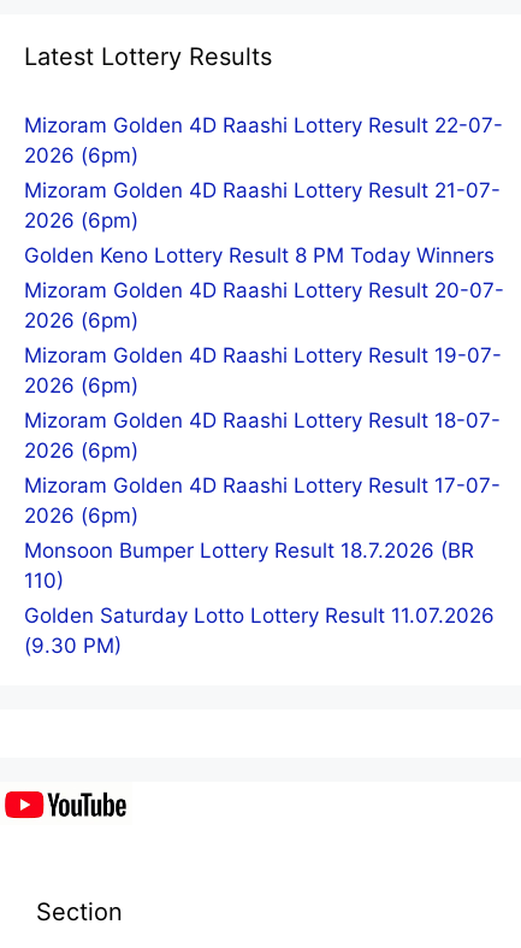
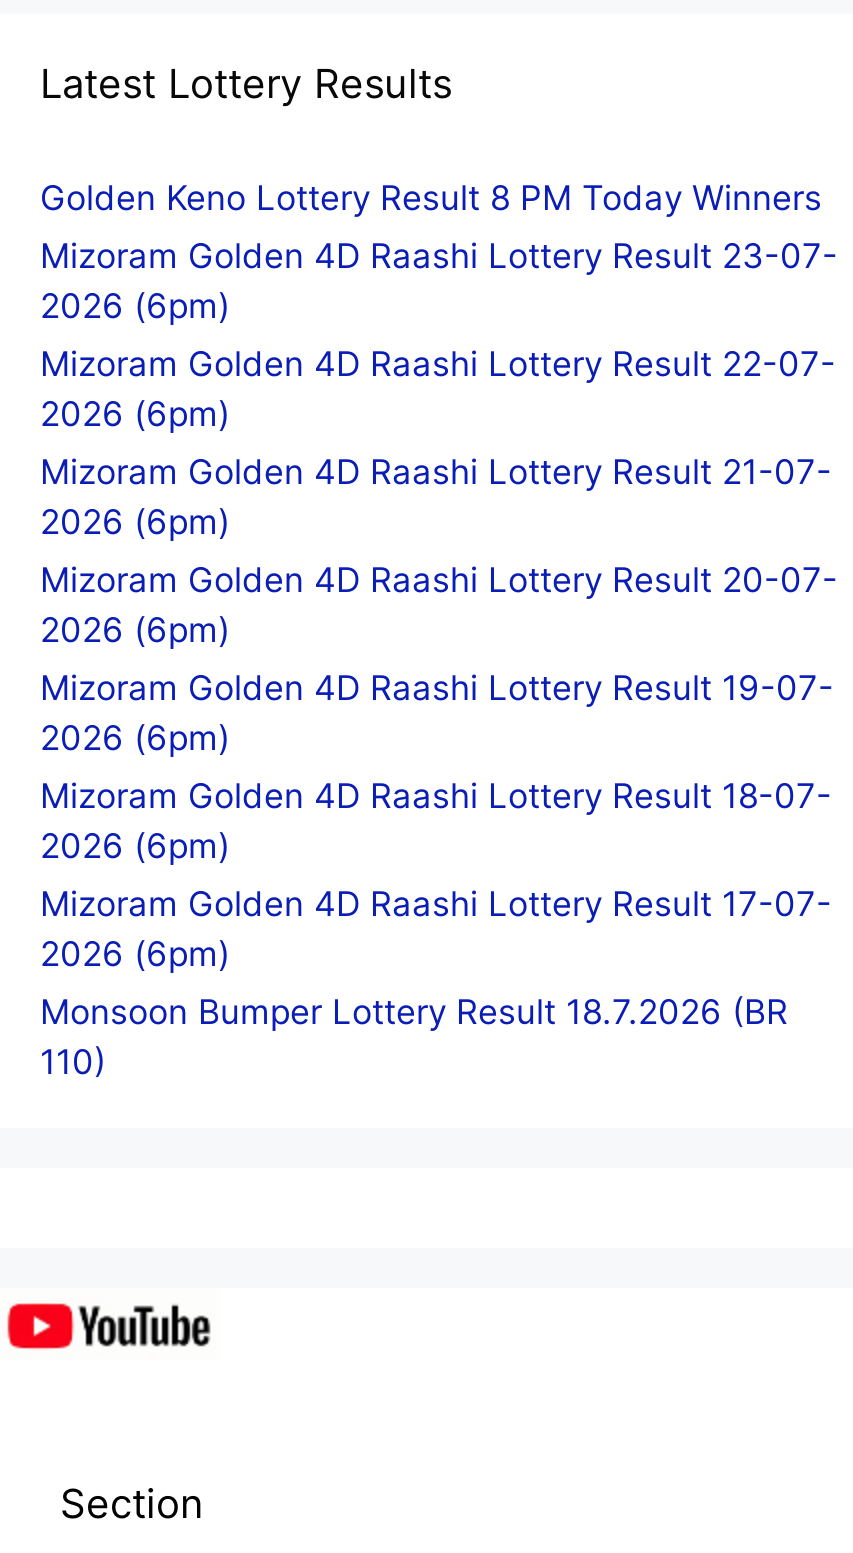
+ Mizoram Golden 4D Raashi Lottery Result 23-07-
+ 2026 (6pm)

moved down: Mizoram Golden 4D Raashi Lottery Result 22-07- | 2026 (6pm) | Mizoram Golden 4D Raashi Lottery Result 21-07- | 2026 (6pm)

moved up: Golden Keno Lottery Result 8 PM Today Winners

moved down: Mizoram Golden 4D Raashi Lottery Result 20-07- | 2026 (6pm) | Mizoram Golden 4D Raashi Lottery Result 19-07- | ... | Monsoon Bumper Lottery Result 18.7.2026 (BR | 110)

- Golden Saturday Lotto Lottery Result 11.07.2026
- (9.30 PM)
